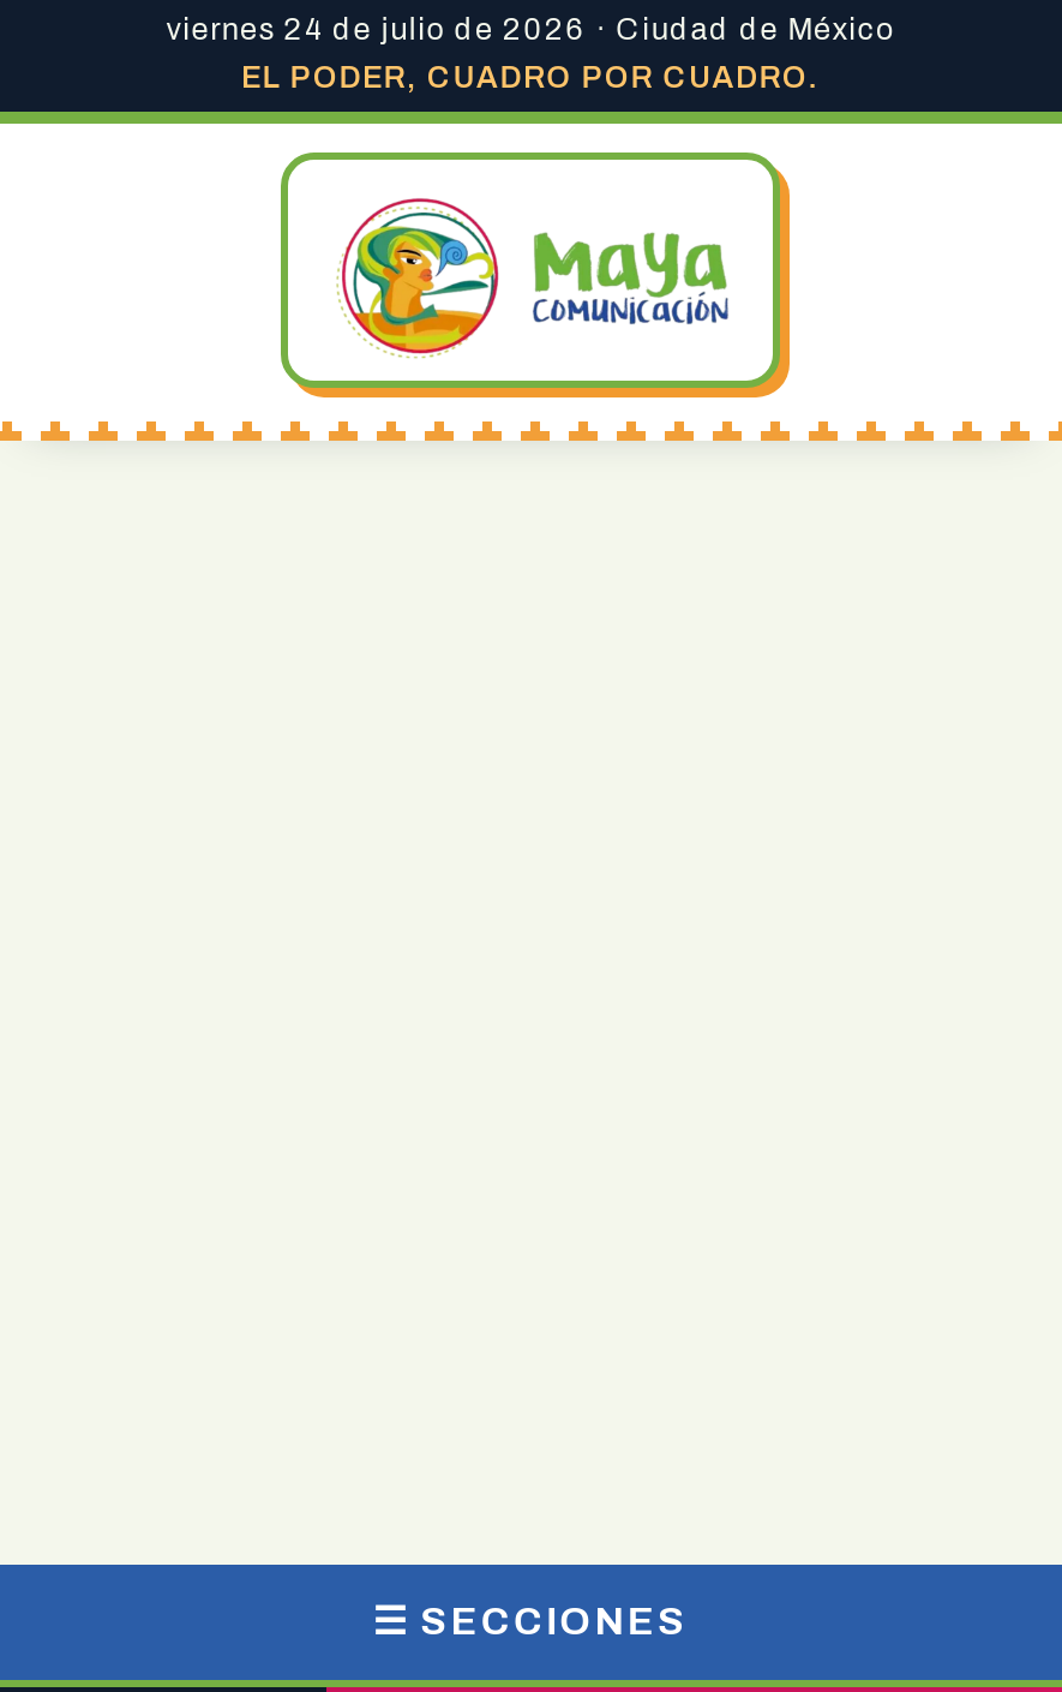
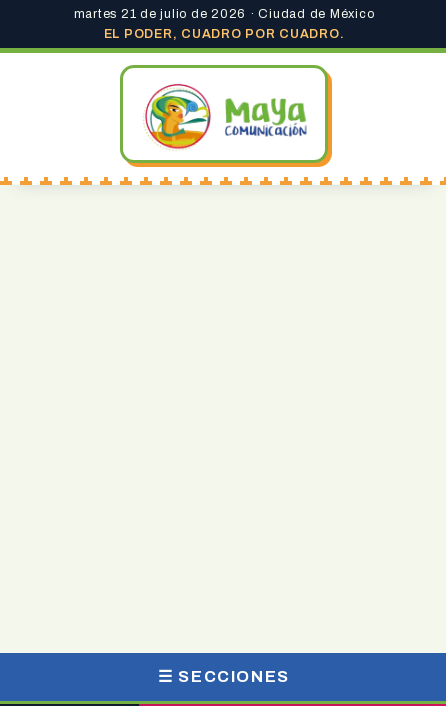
- viernes 24 de julio de 2026 · Ciudad de México
+ martes 21 de julio de 2026 · Ciudad de México
